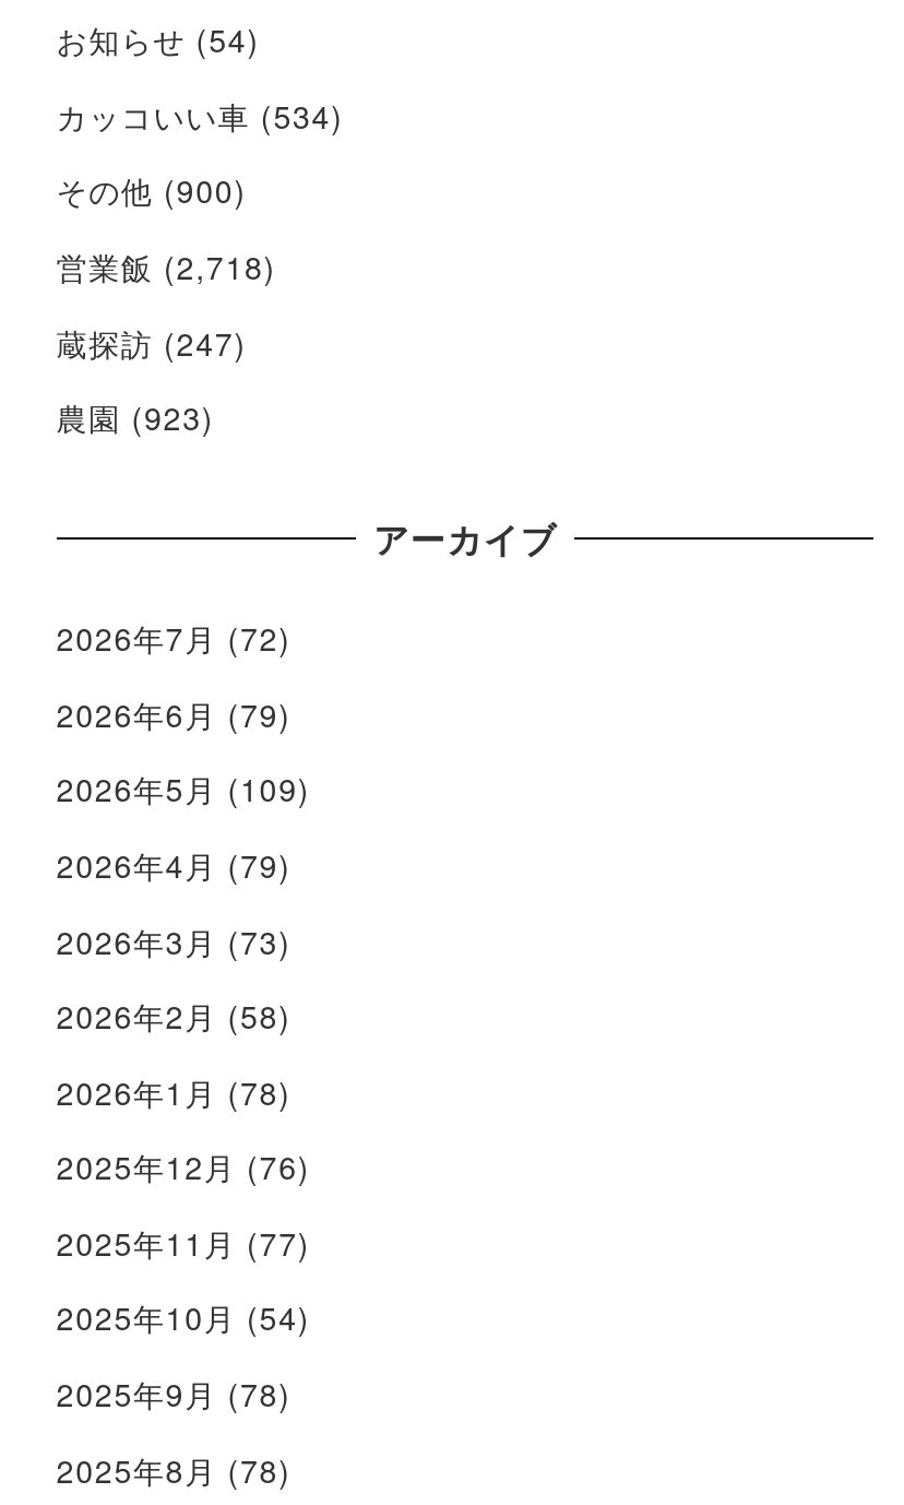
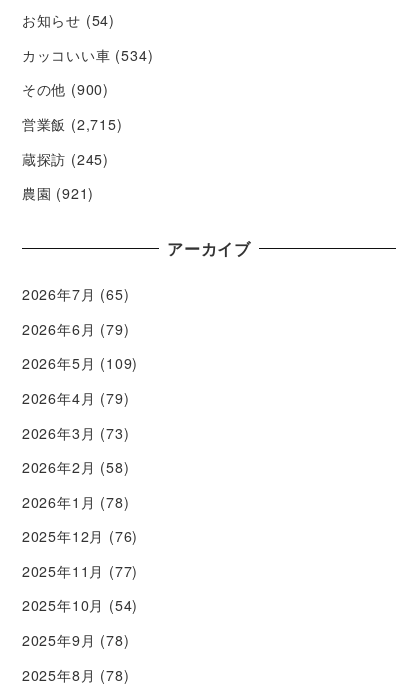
- 営業飯(2,718)
+ 営業飯(2,715)

- 蔵探訪(247)
+ 蔵探訪(245)

- 農園(923)
+ 農園(921)

- 2026年7月(72)
+ 2026年7月(65)
